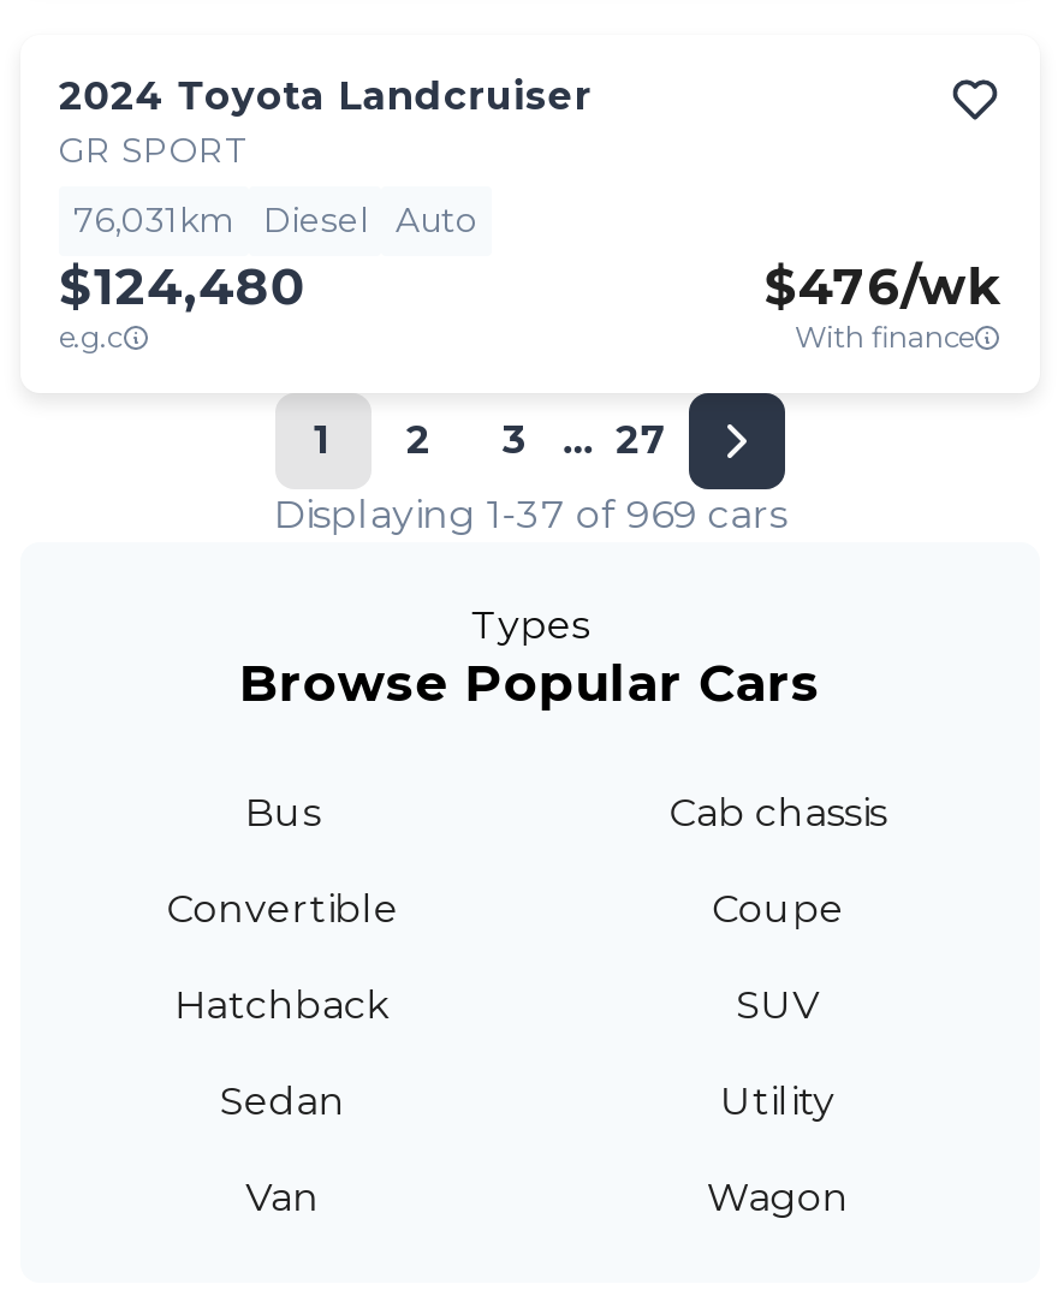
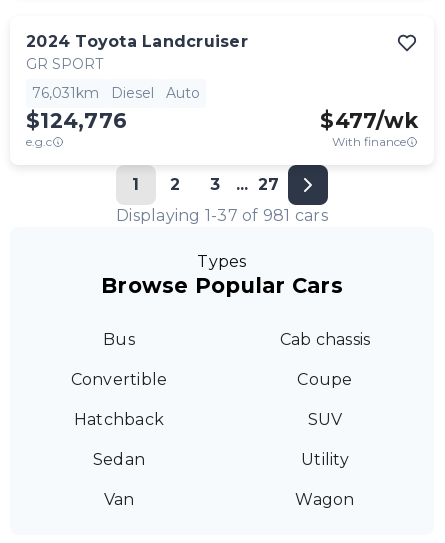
- $124,480
+ $124,776

- $476/wk
+ $477/wk

- Displaying 1-37 of 969 cars
+ Displaying 1-37 of 981 cars
